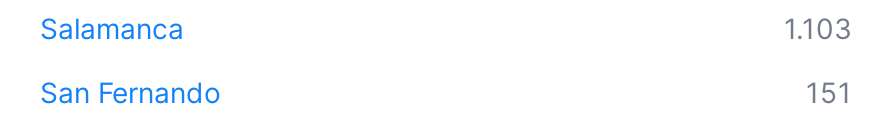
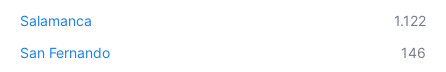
- 1.103
+ 1.122

- 151
+ 146
